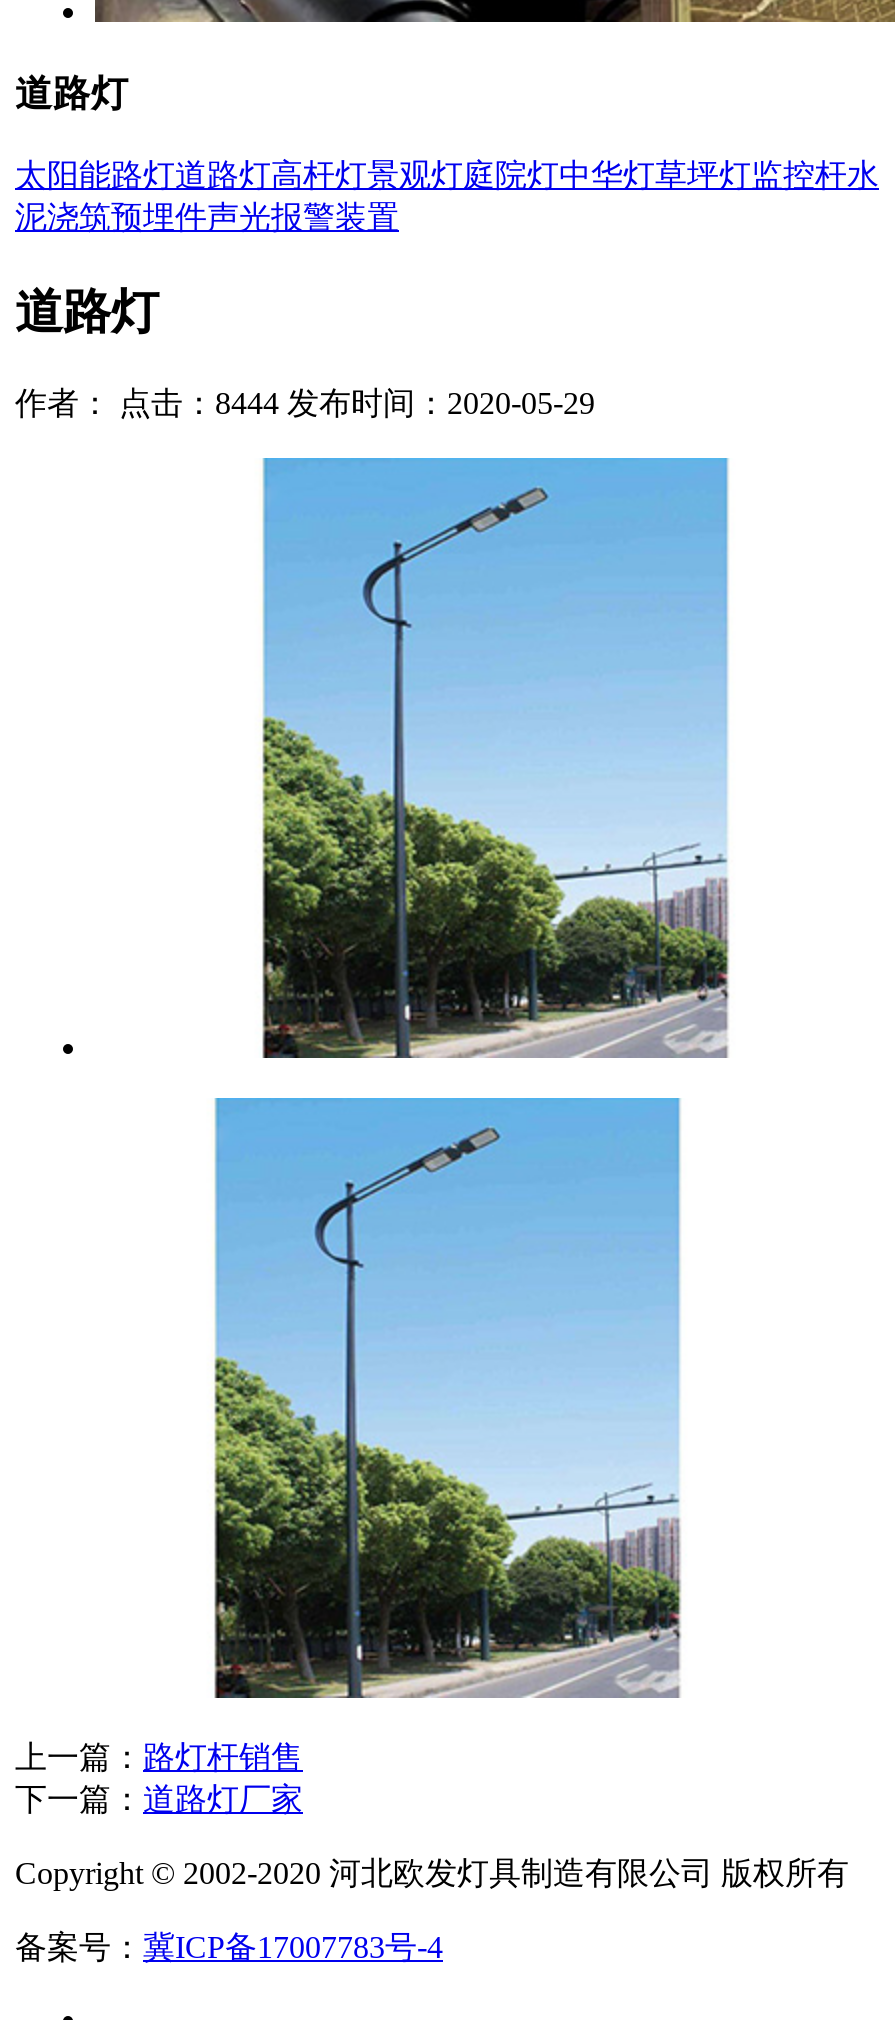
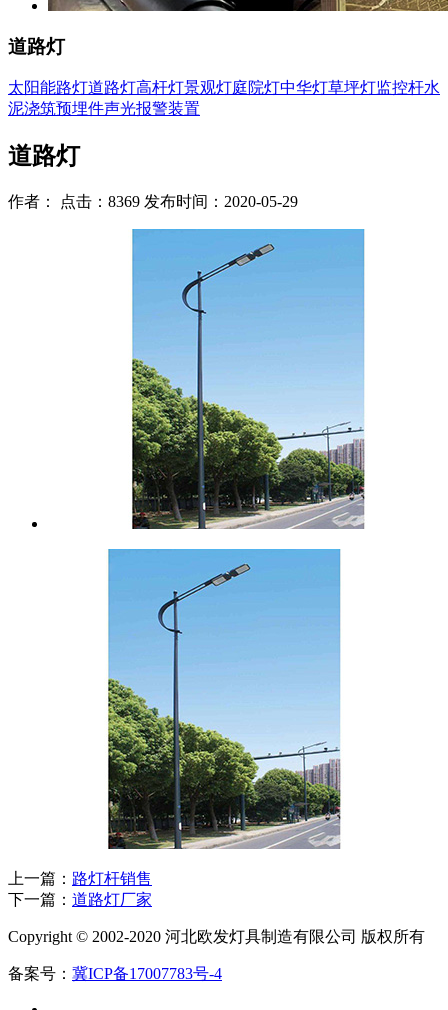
- 作者： 点击：8444 发布时间：2020-05-29
+ 作者： 点击：8369 发布时间：2020-05-29
